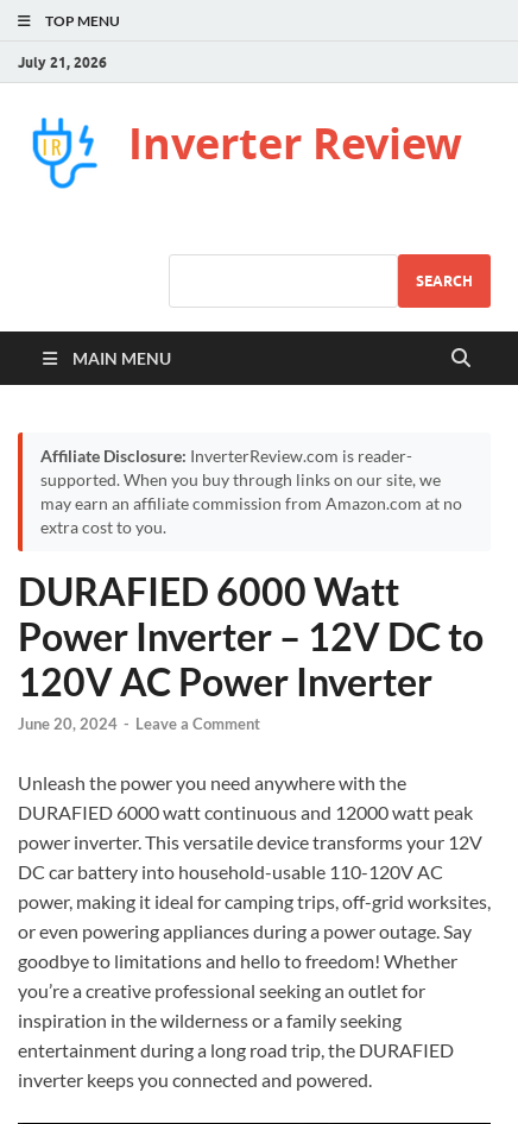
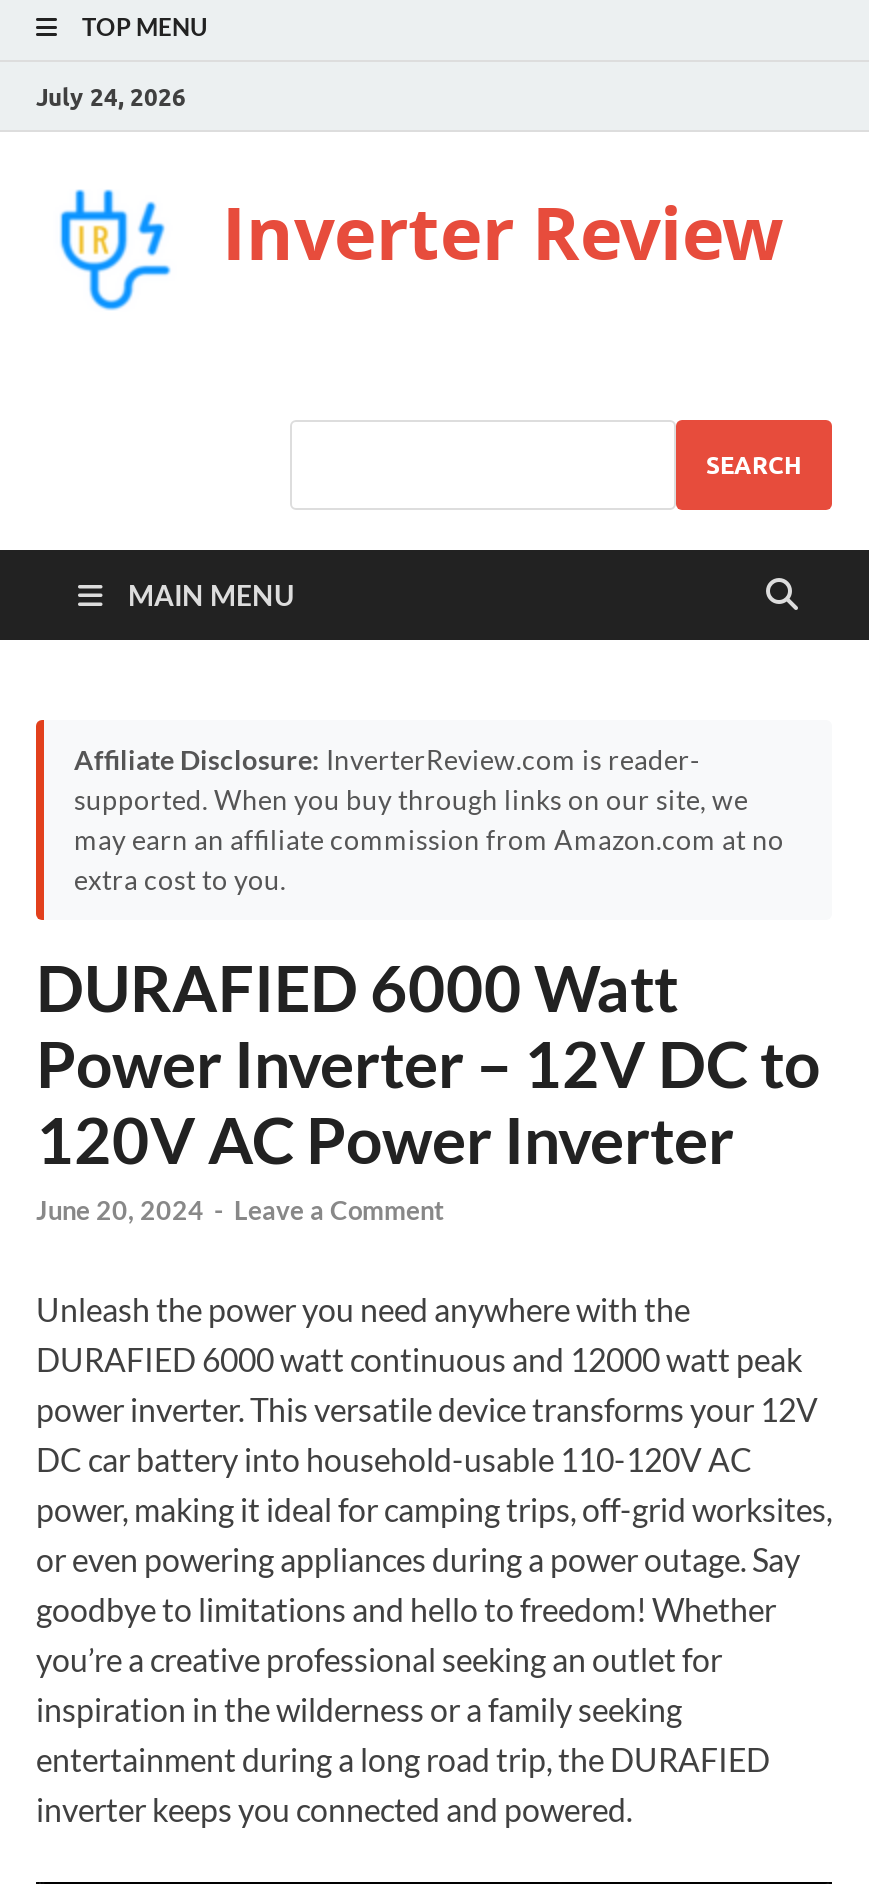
- July 21, 2026
+ July 24, 2026
